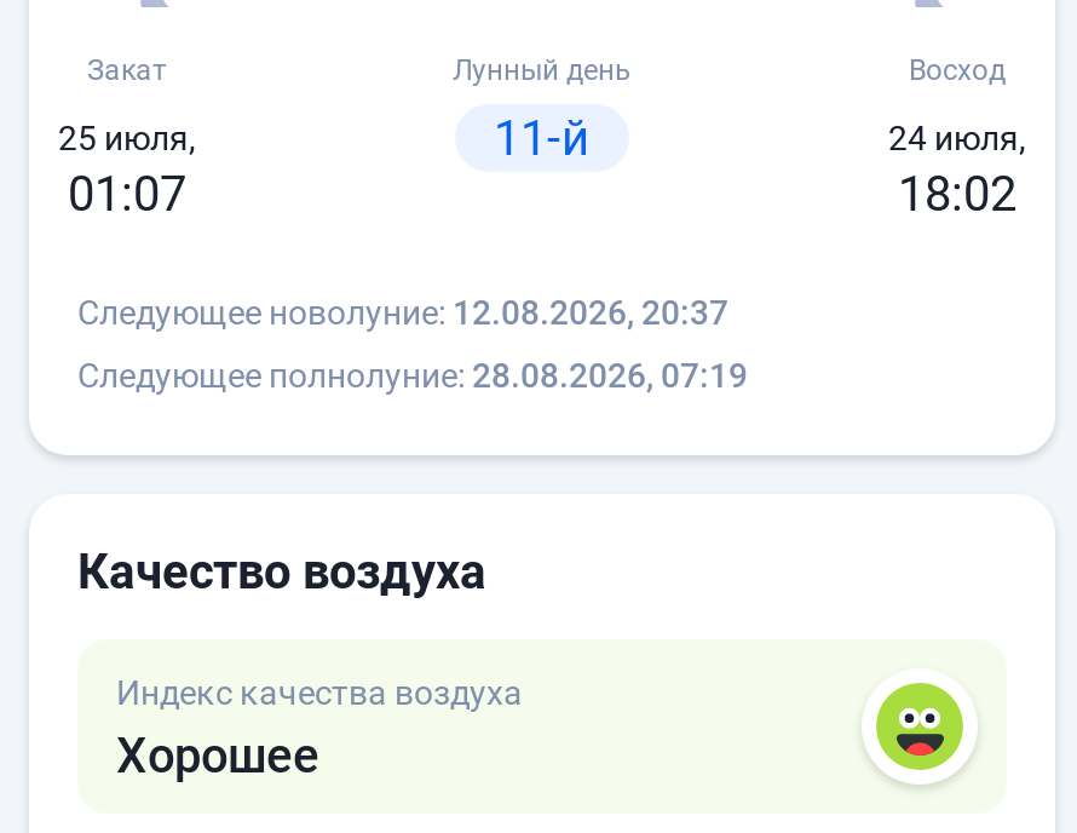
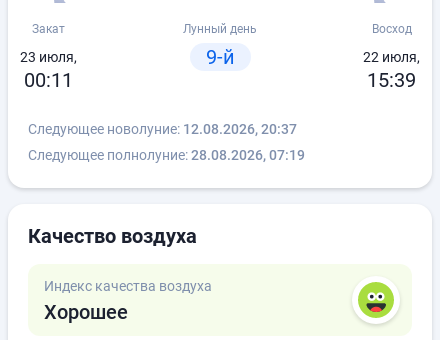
- 25 июля,
+ 23 июля,

- 11-й
+ 9-й

- 24 июля,
+ 22 июля,

- 01:07
+ 00:11

- 18:02
+ 15:39
